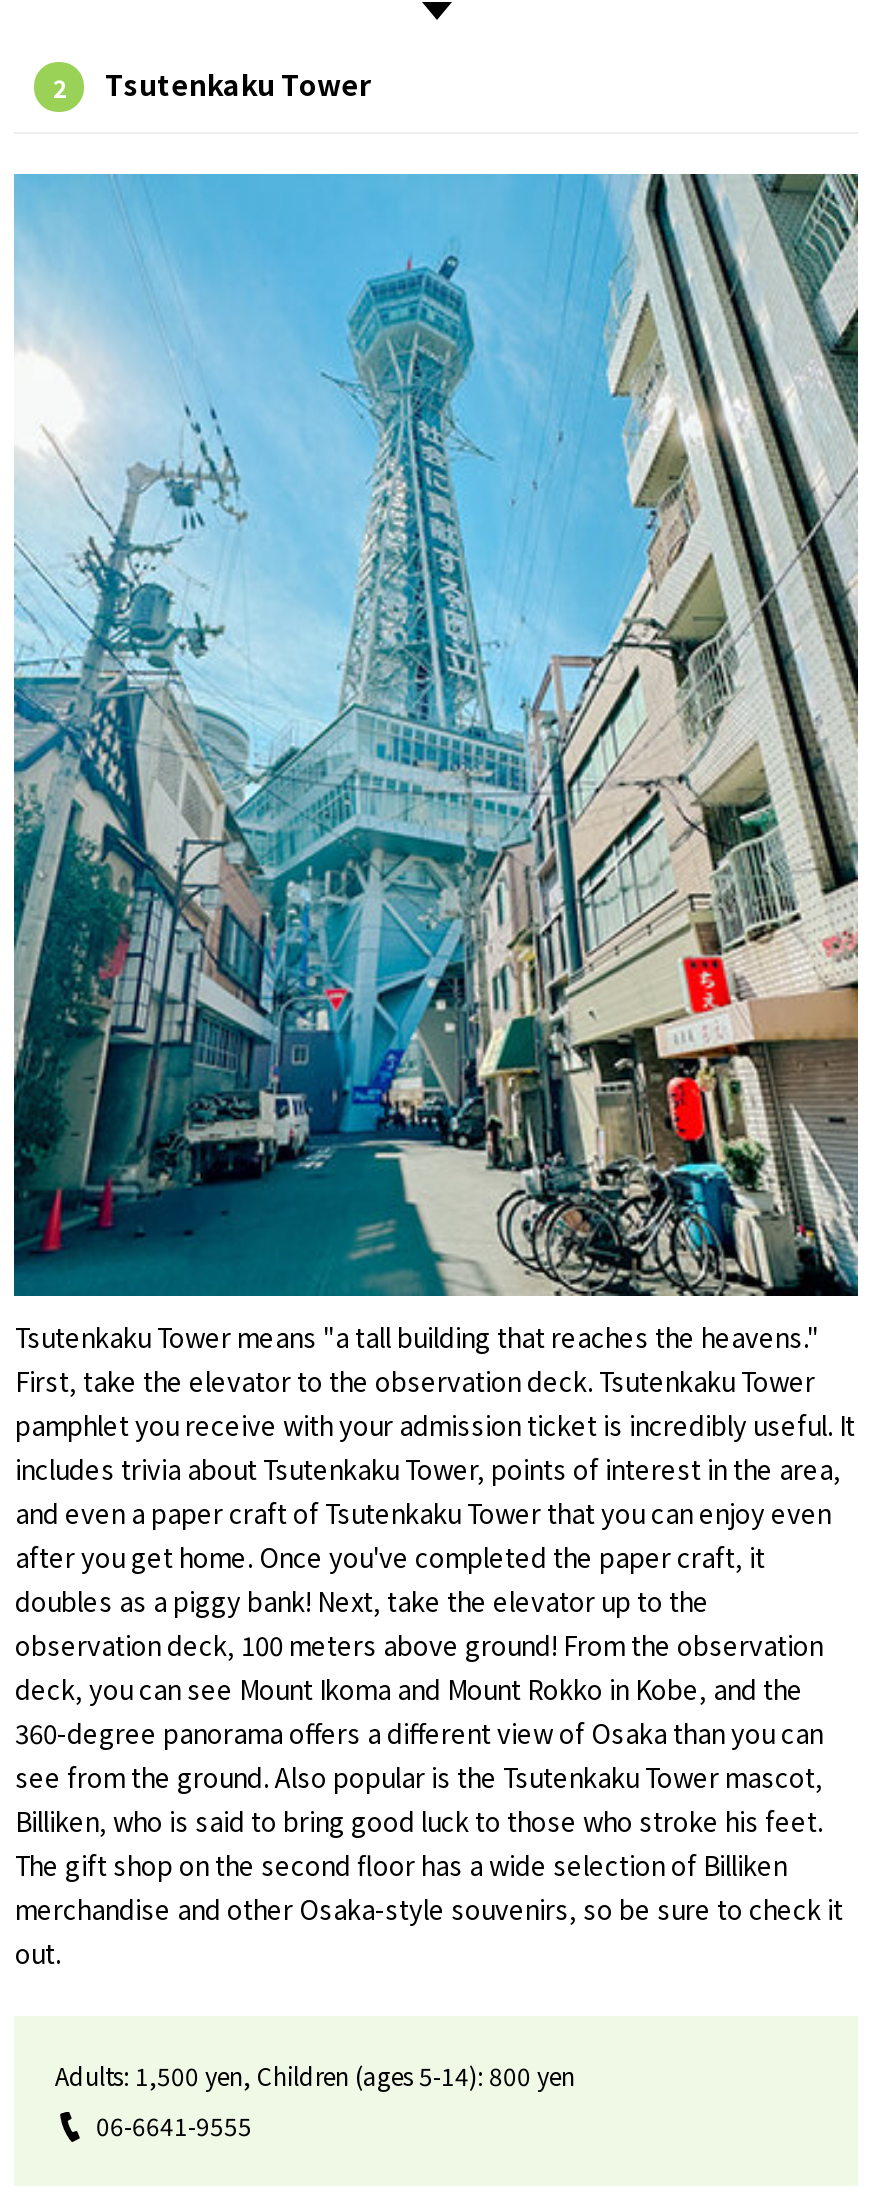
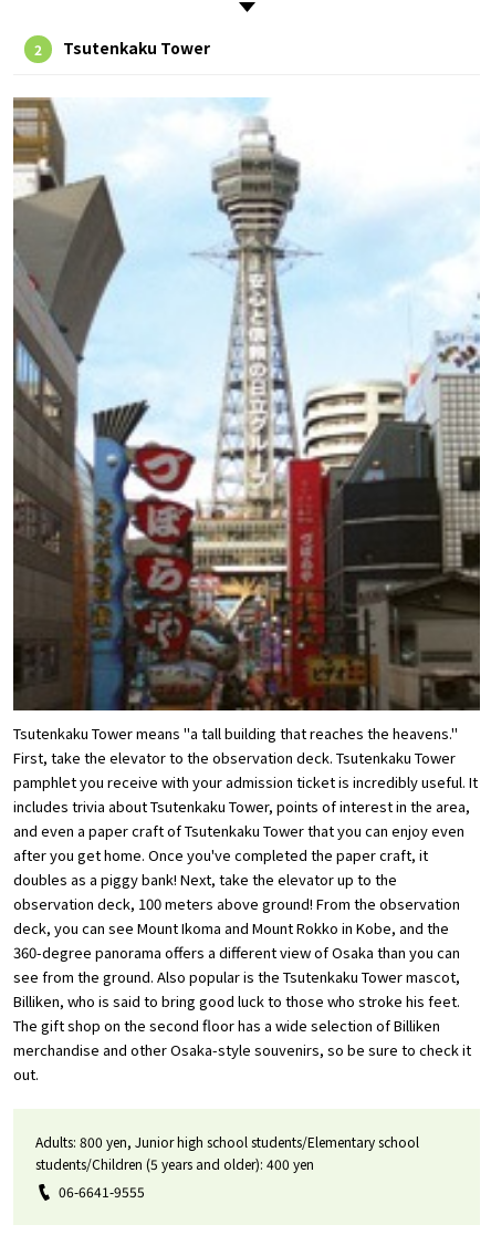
- [image]
+ [image]

- Adults: 1,500 yen, Children (ages 5-14): 800 yen
+ Adults: 800 yen, Junior high school students/Elementary school
+ students/Children (5 years and older): 400 yen
